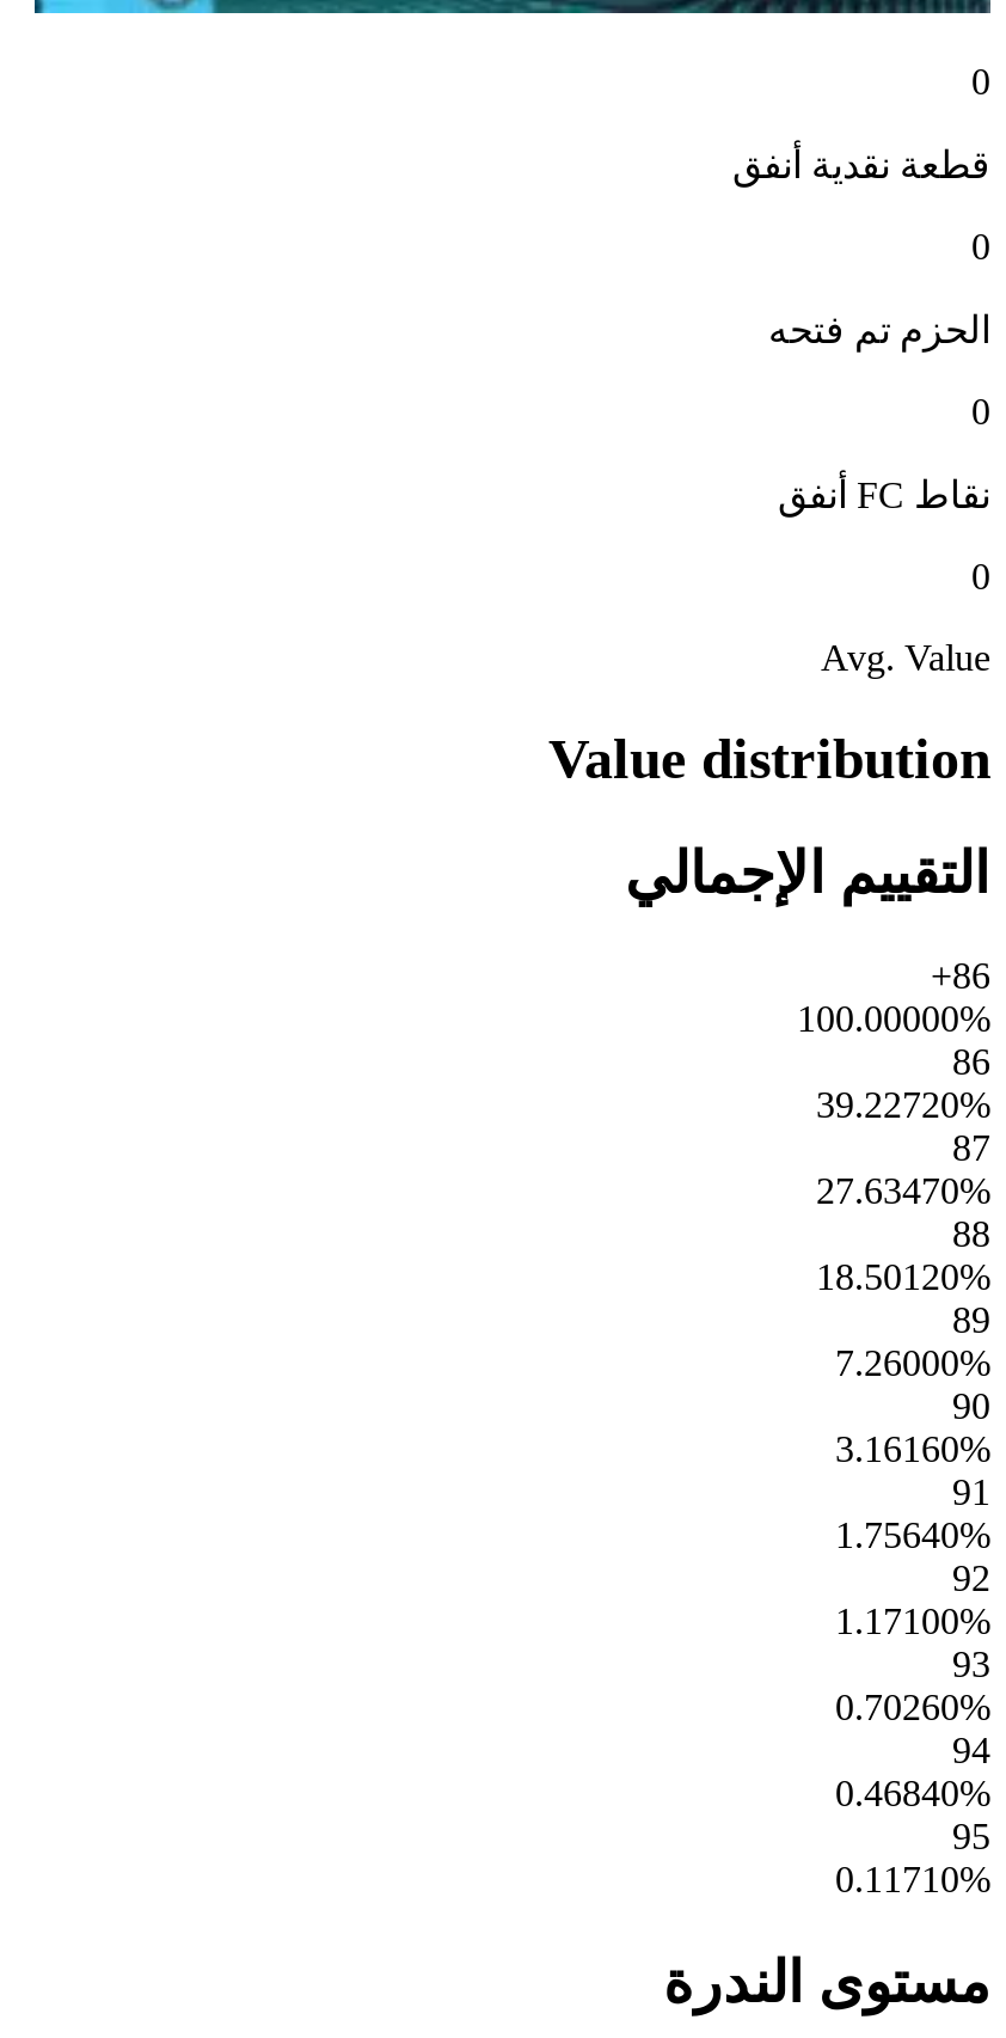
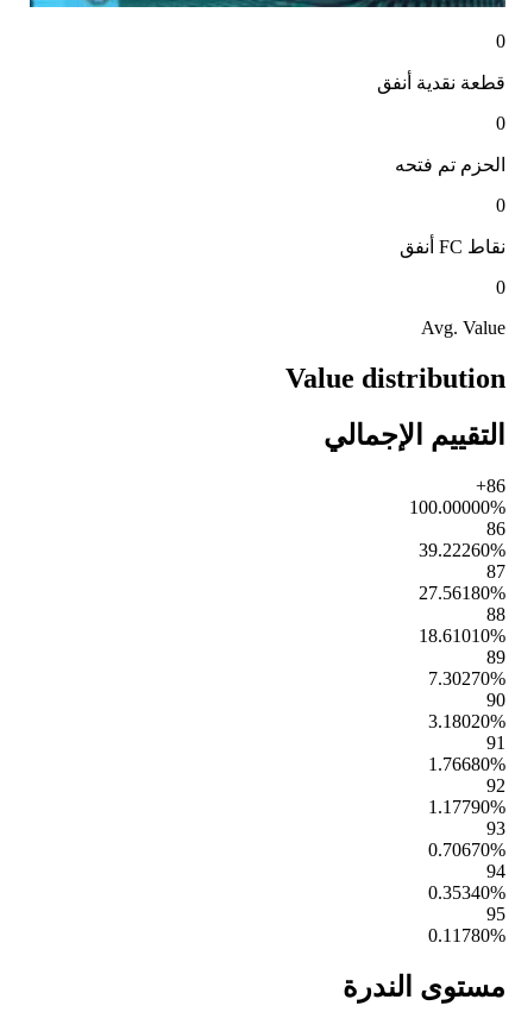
- 39.22720%
+ 39.22260%

- 27.63470%
+ 27.56180%

- 18.50120%
+ 18.61010%

- 7.26000%
+ 7.30270%

- 3.16160%
+ 3.18020%

- 1.75640%
+ 1.76680%

- 1.17100%
+ 1.17790%

- 0.70260%
+ 0.70670%

- 0.46840%
+ 0.35340%

- 0.11710%
+ 0.11780%
